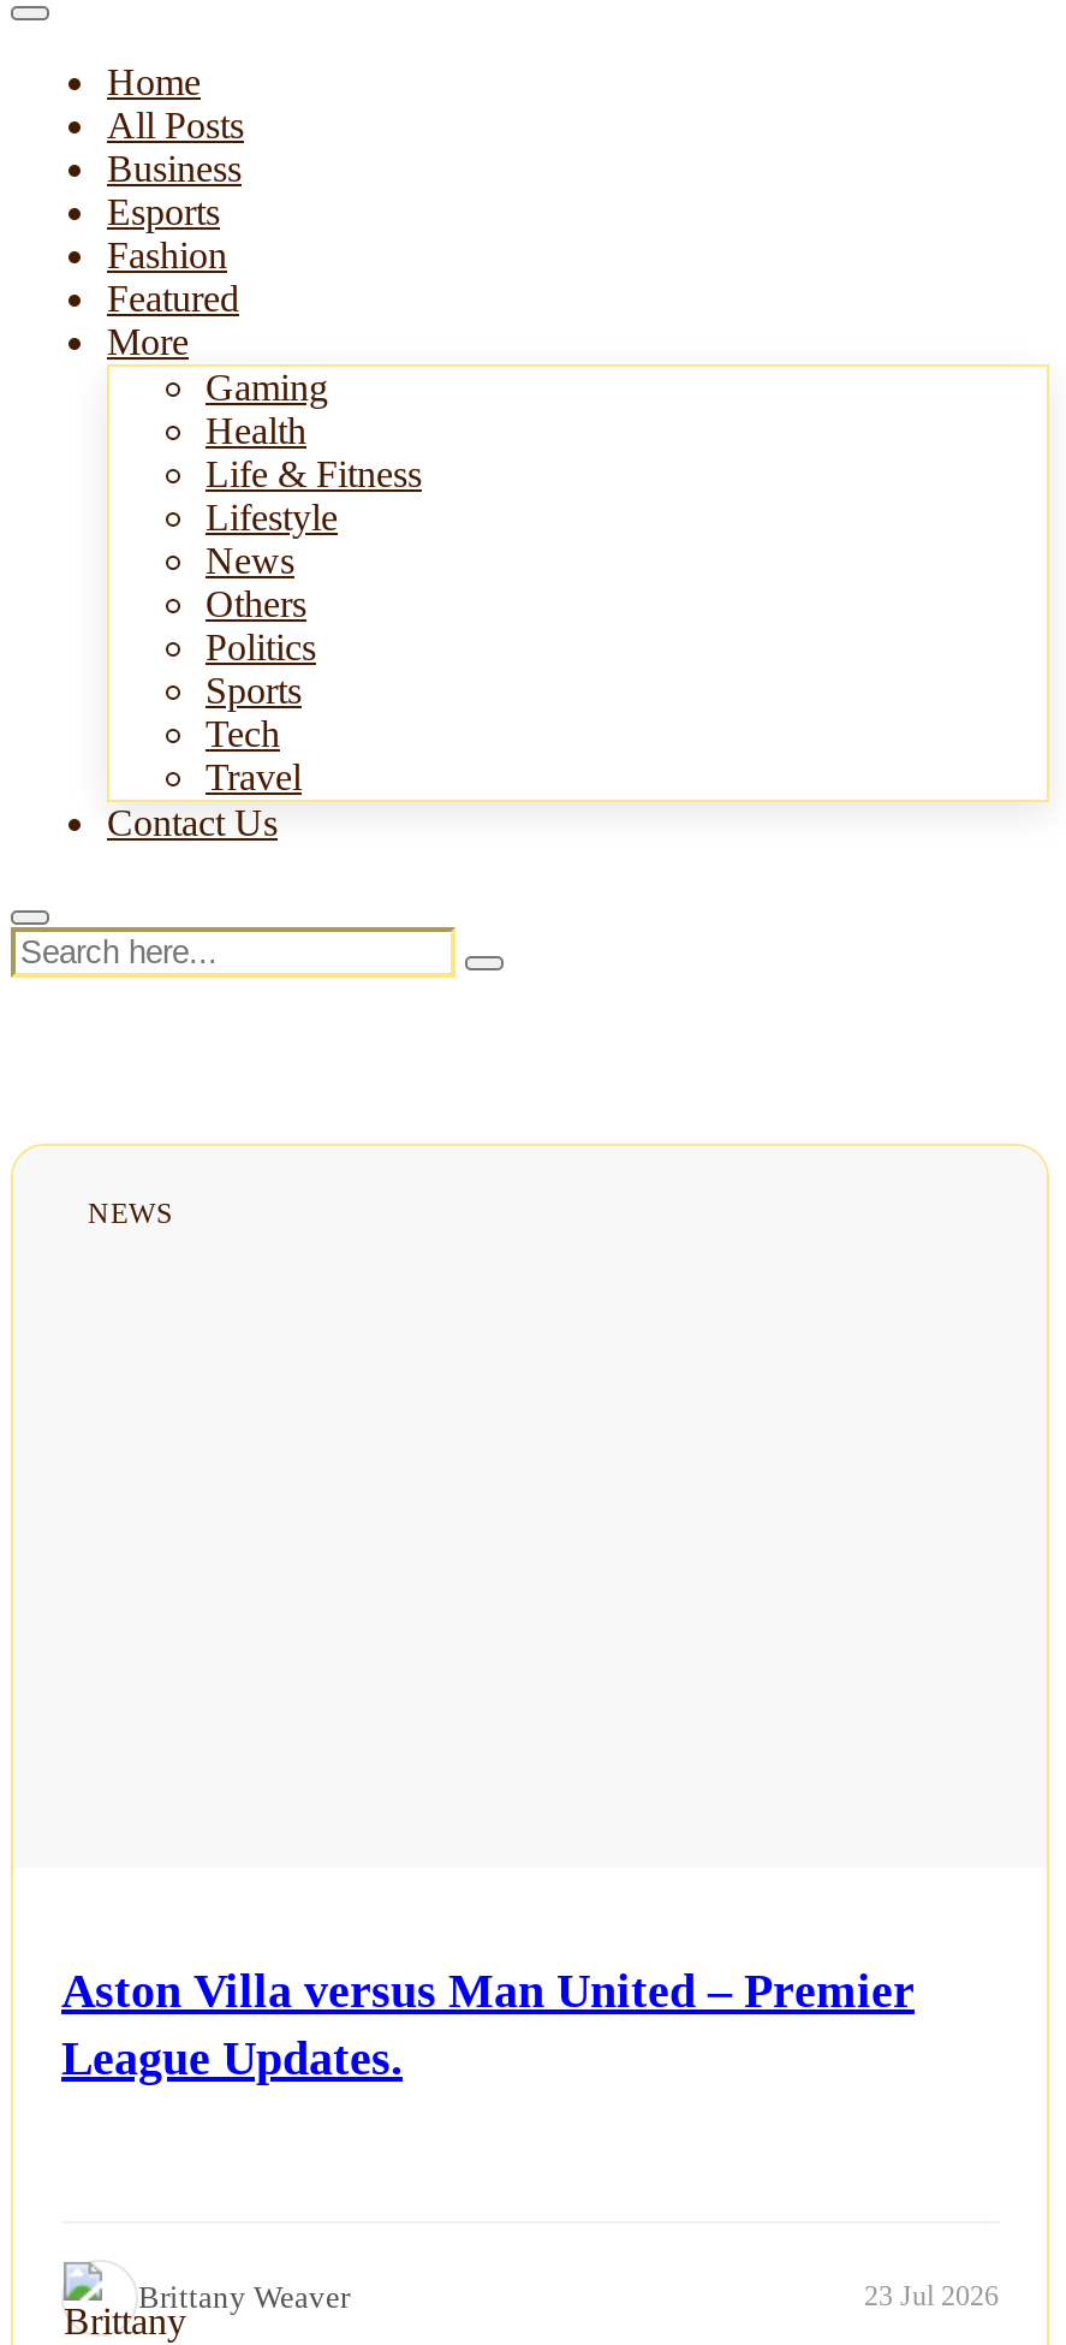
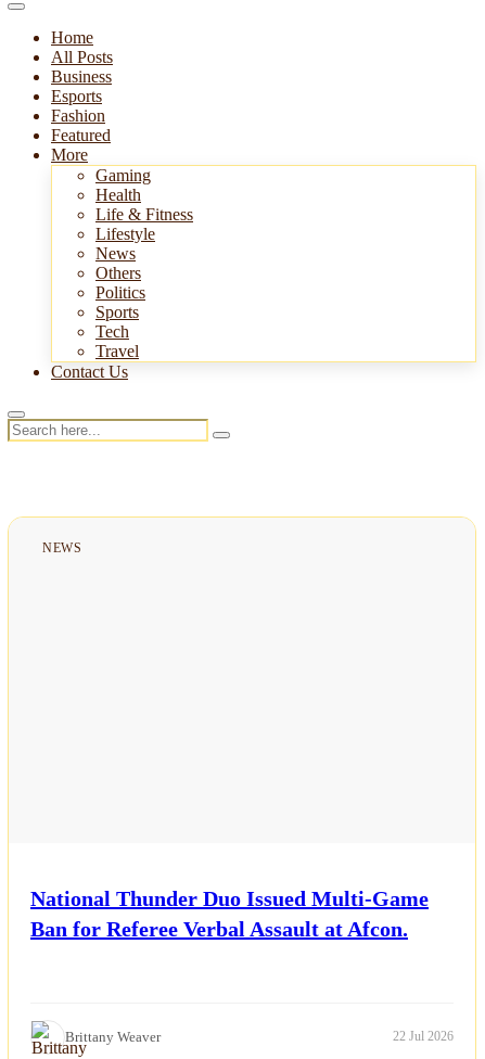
- Aston Villa versus Man United – Premier
- League Updates.
+ National Thunder Duo Issued Multi-Game
+ Ban for Referee Verbal Assault at Afcon.

- 23 Jul 2026
+ 22 Jul 2026
